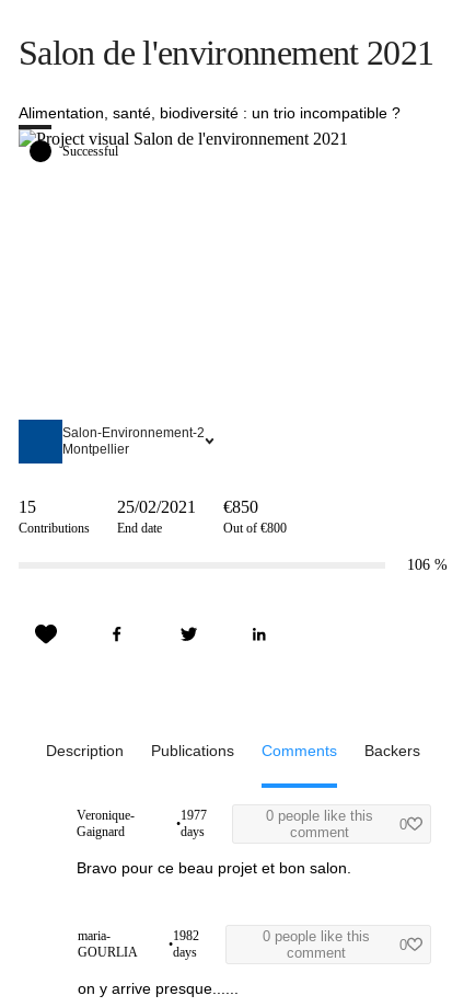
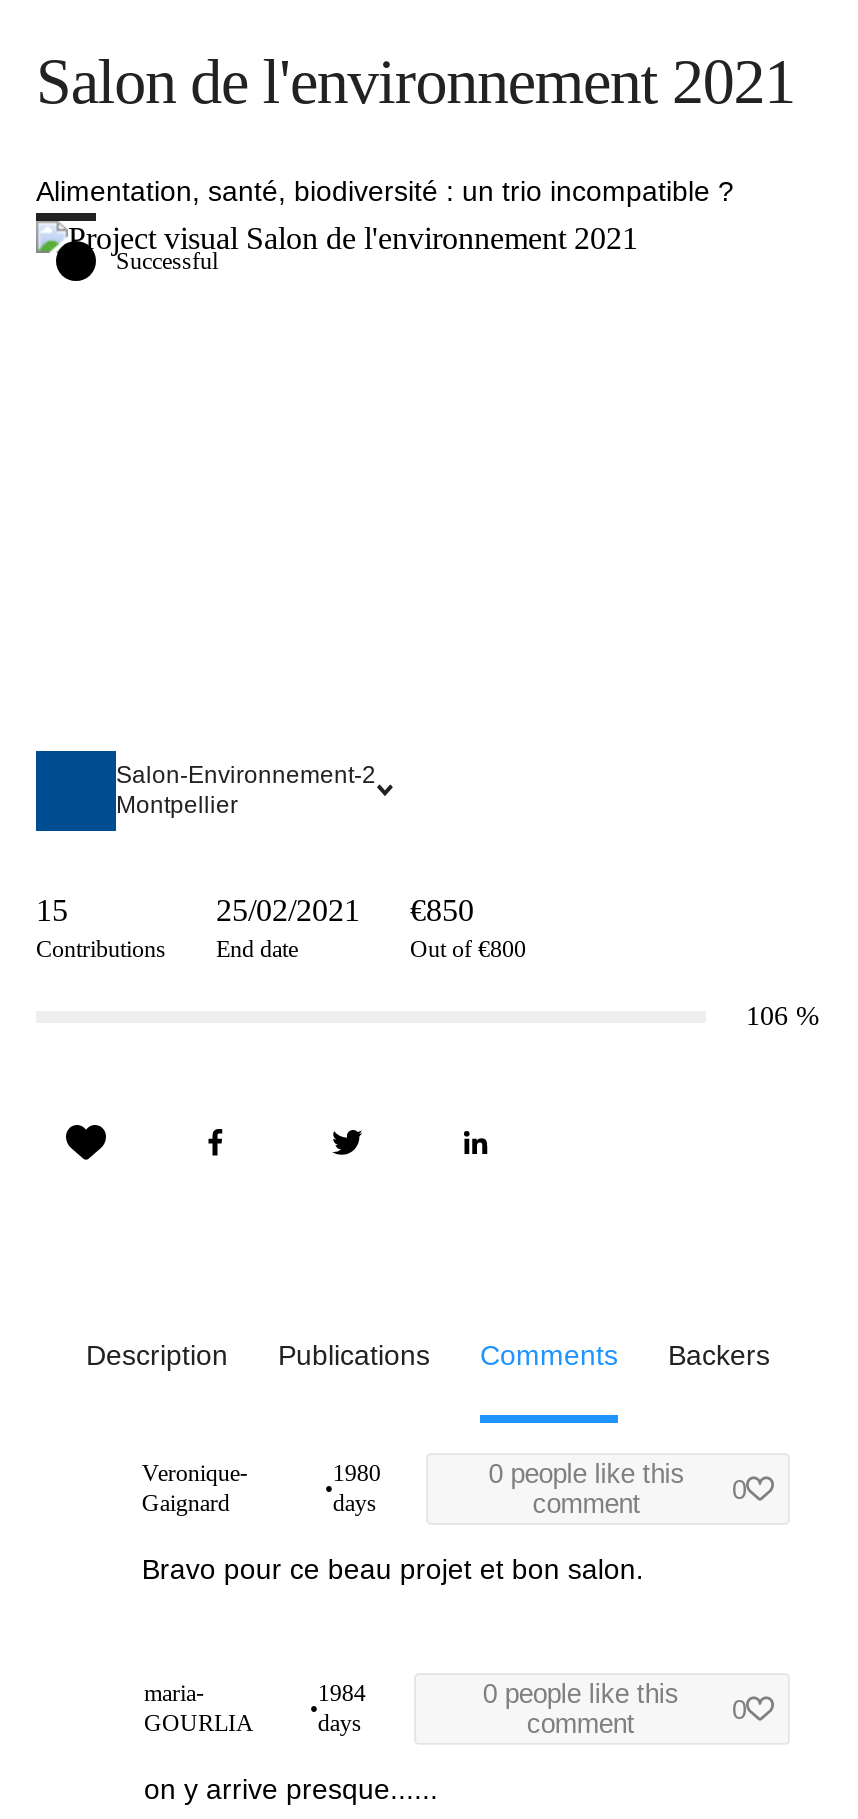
- 1977
+ 1980

- 1982
+ 1984
